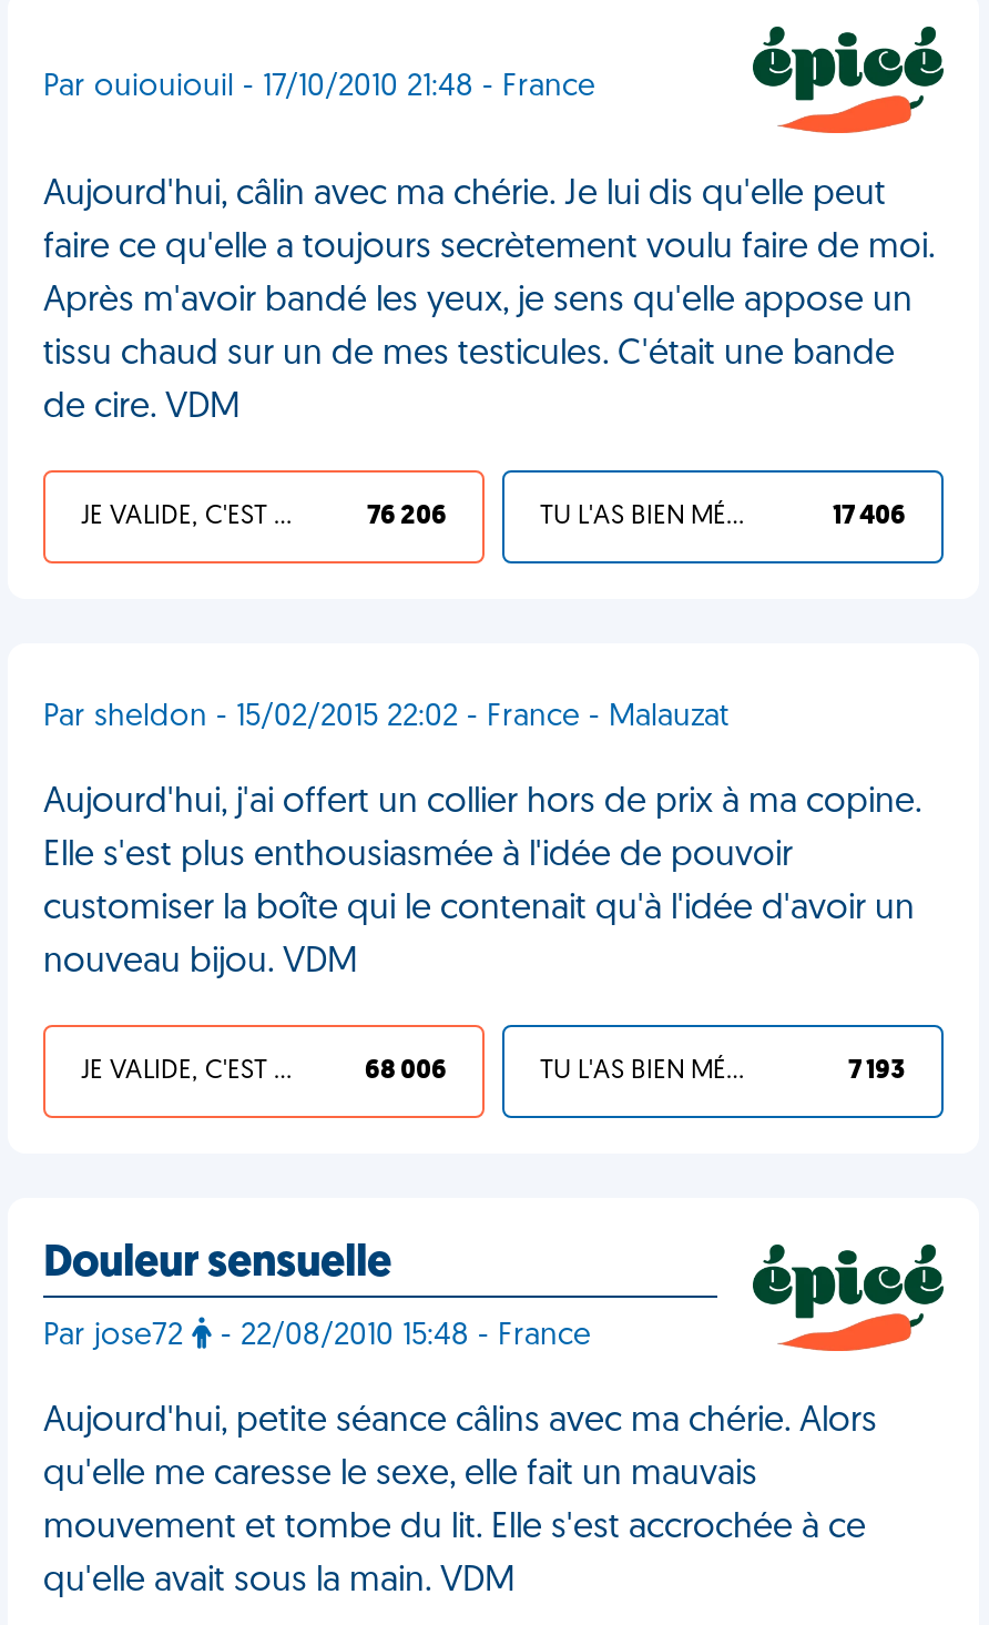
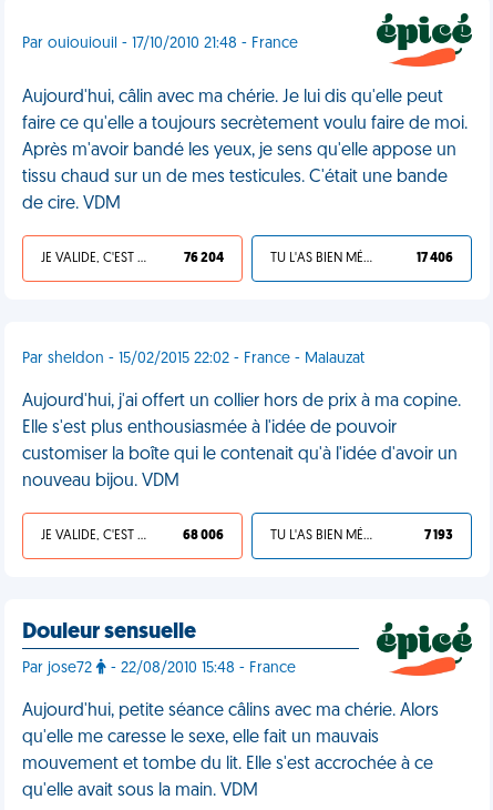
- 76 206
+ 76 204
